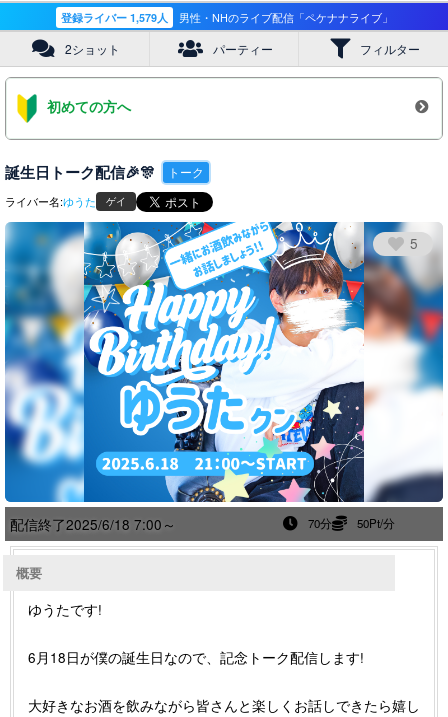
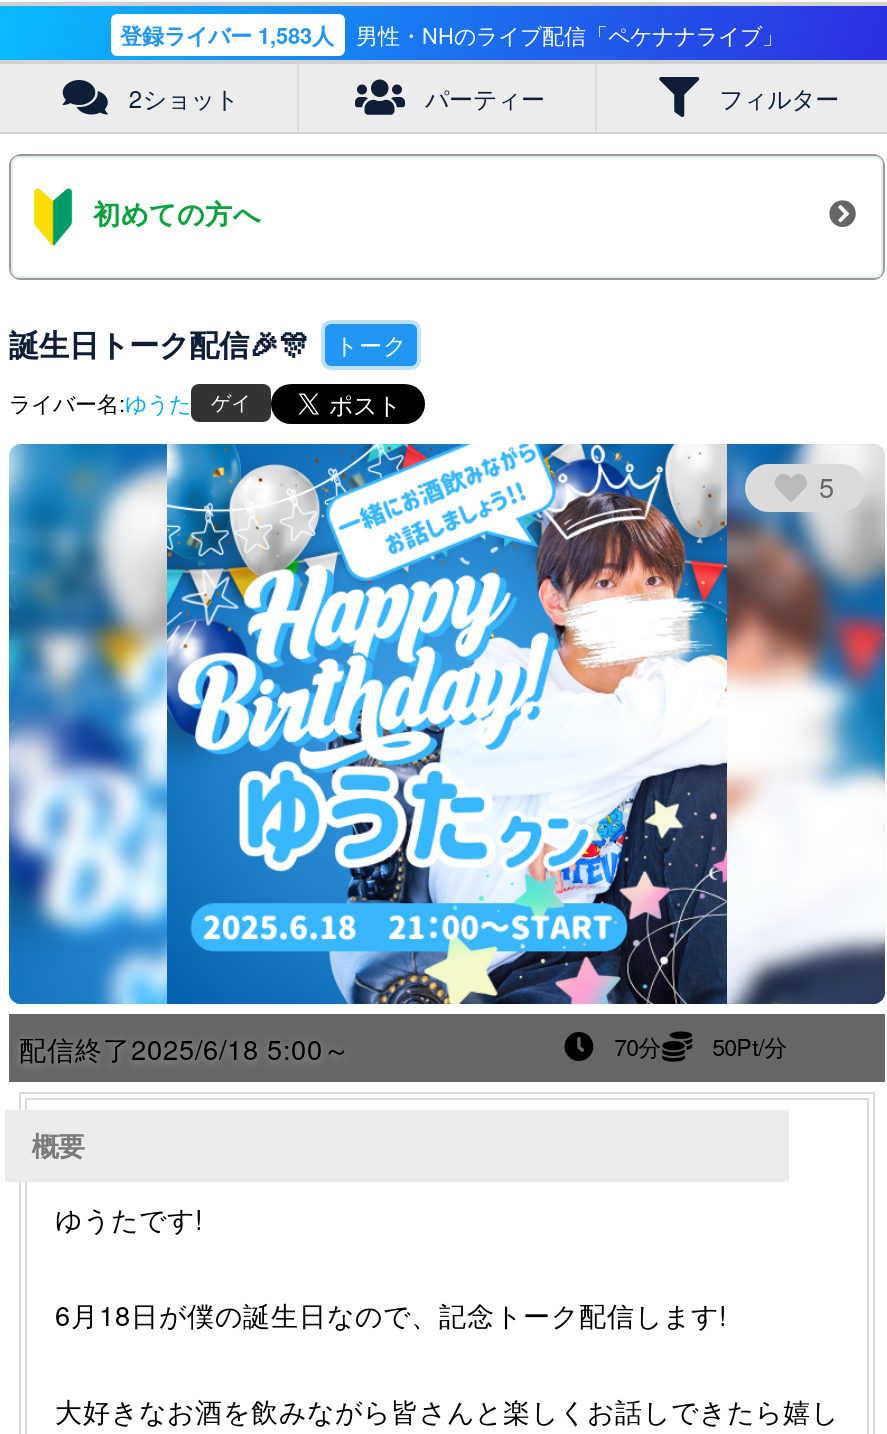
- 登録ライバー 1,579人
+ 登録ライバー 1,583人

- 配信終了2025/6/18 7:00～
+ 配信終了2025/6/18 5:00～
